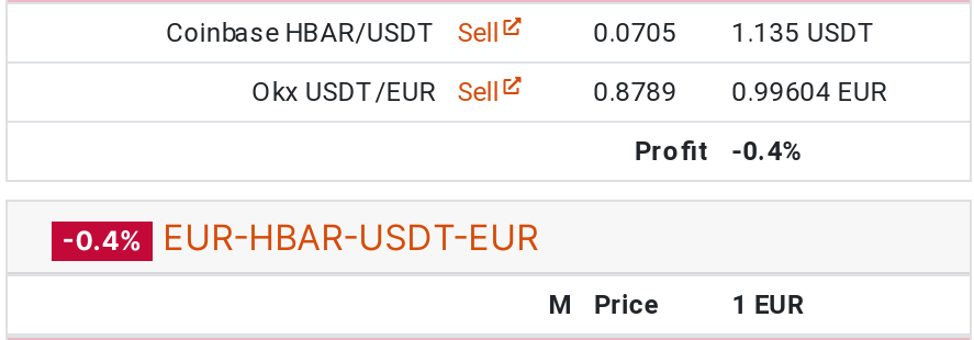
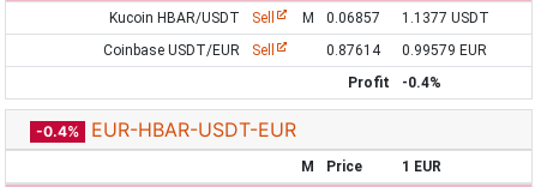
- Coinbase HBAR/USDT
+ Kucoin HBAR/USDT

- 0.0705
- 1.135 USDT
+ M
+ 0.06857
+ 1.1377 USDT

- Okx USDT/EUR
+ Coinbase USDT/EUR

- 0.8789
+ 0.87614

- 0.99604 EUR
+ 0.99579 EUR
